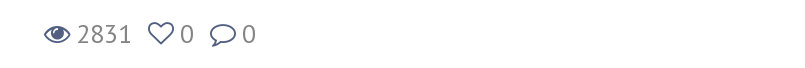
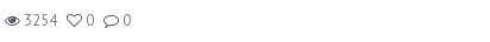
- 2831 0 0
+ 3254 0 0
